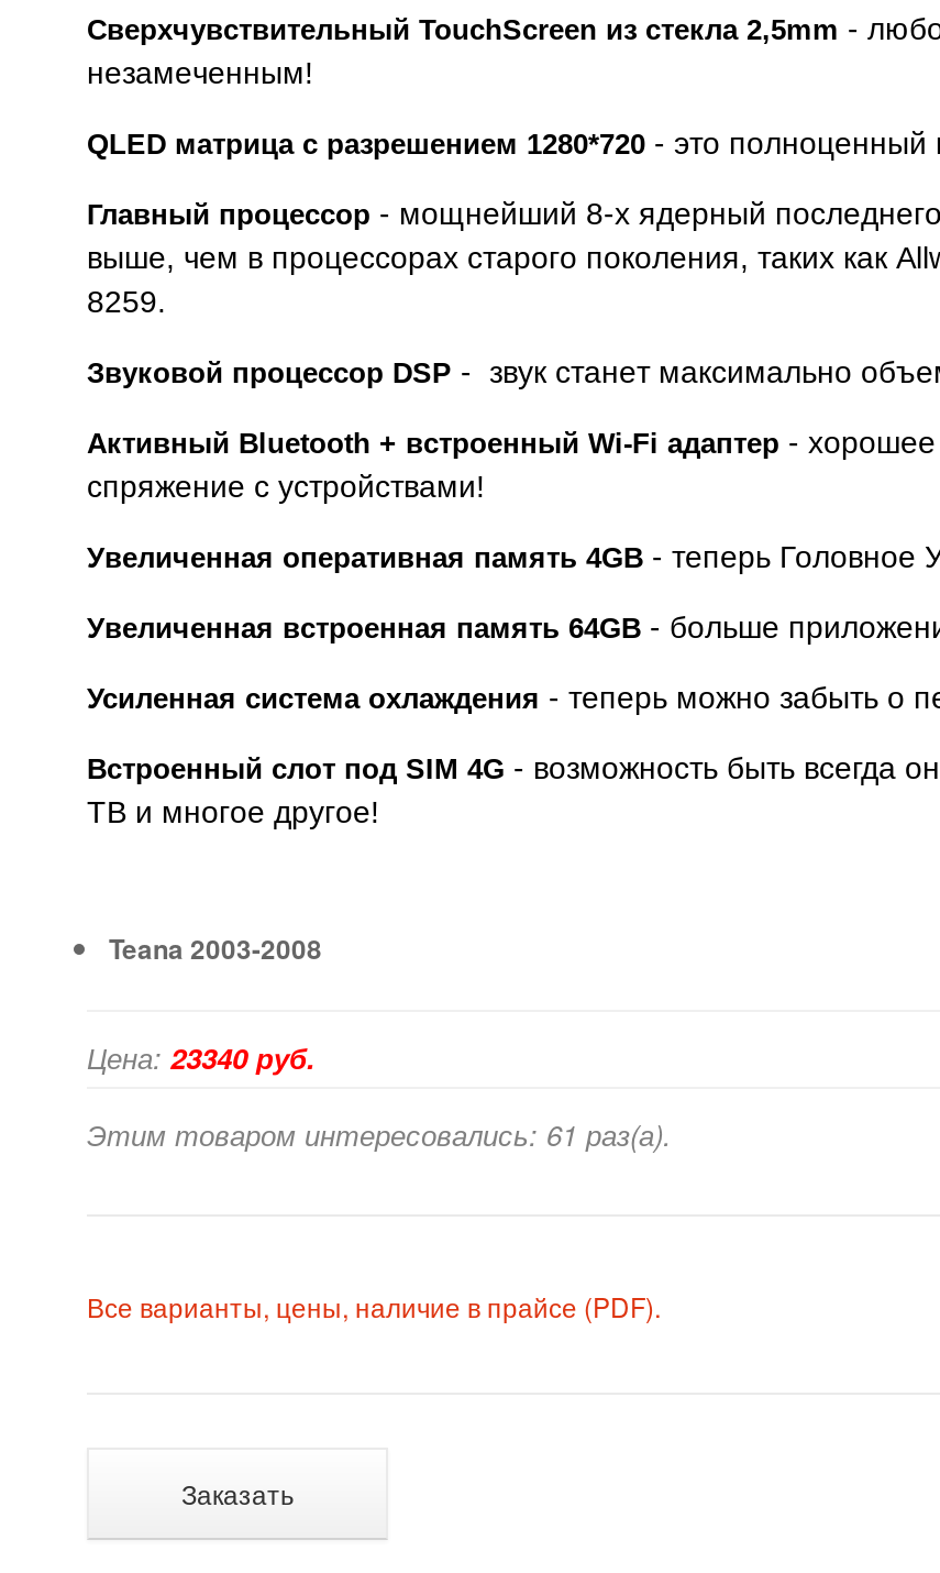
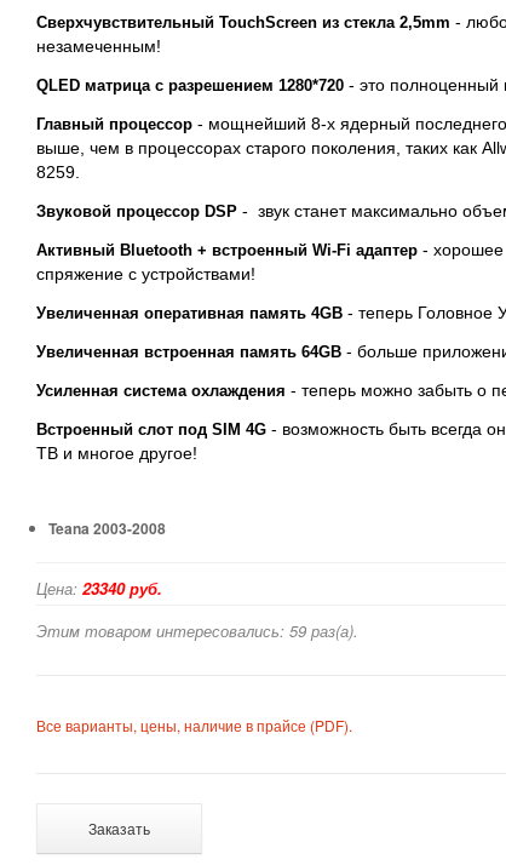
- Этим товаром интересовались: 61 раз(а).
+ Этим товаром интересовались: 59 раз(а).
